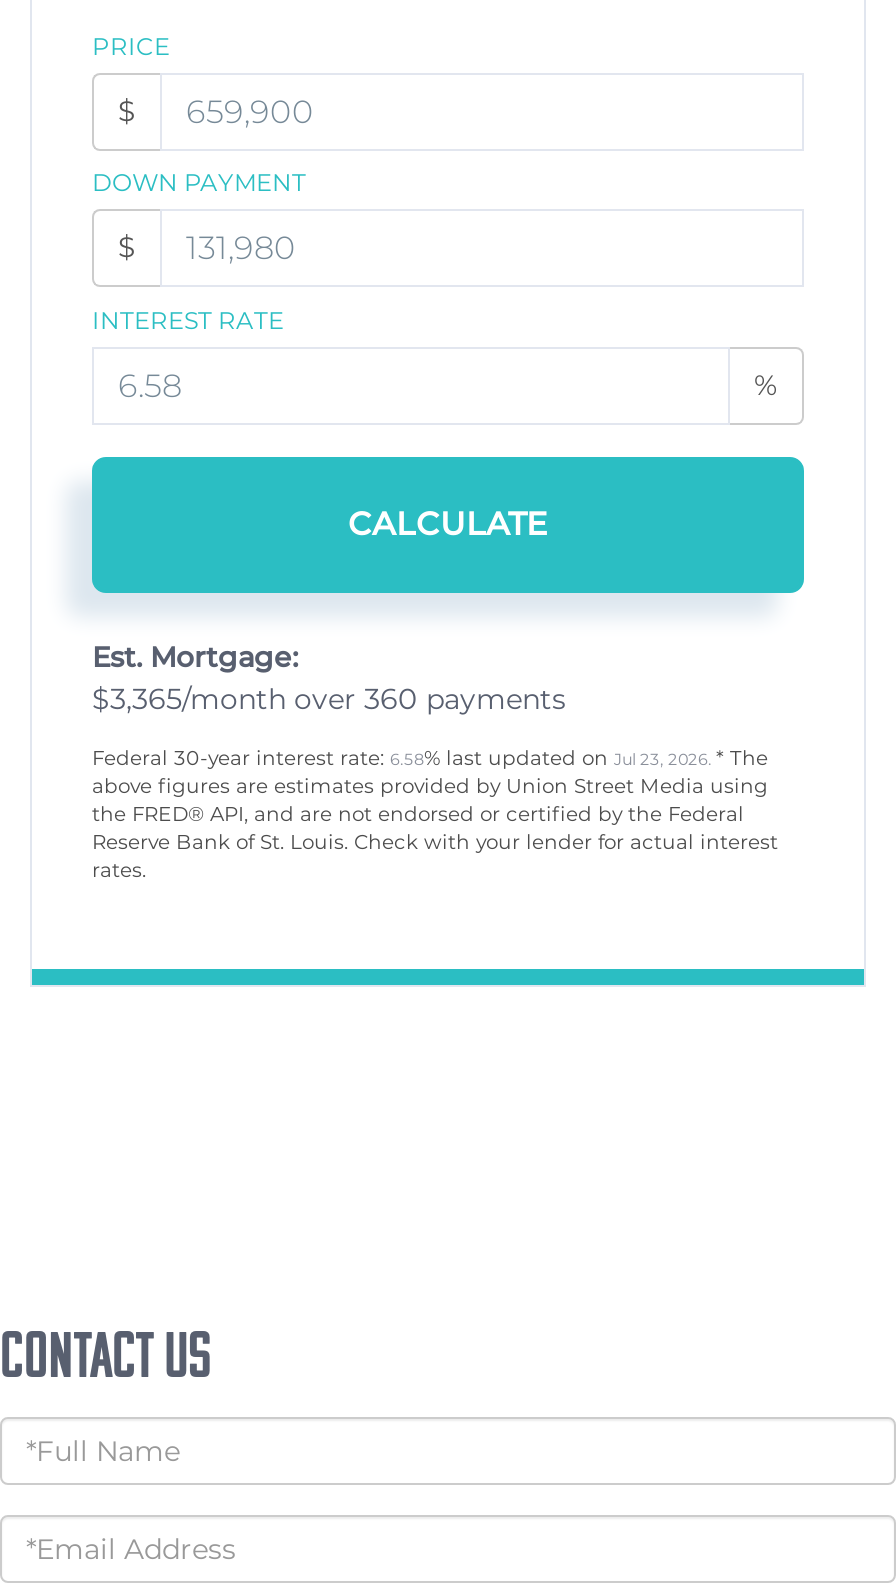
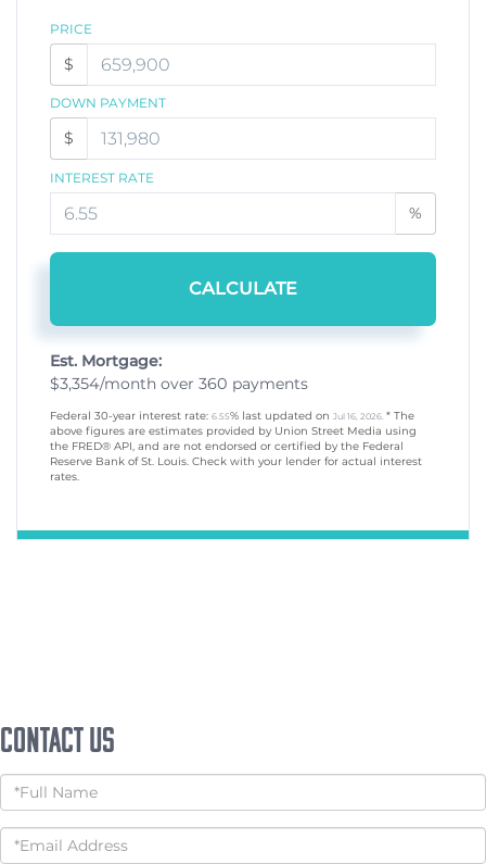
- $3,365/month over 360 payments
+ $3,354/month over 360 payments

- Federal 30-year interest rate: 6.58% last updated on Jul 23, 2026. * The
+ Federal 30-year interest rate: 6.55% last updated on Jul 16, 2026. * The
